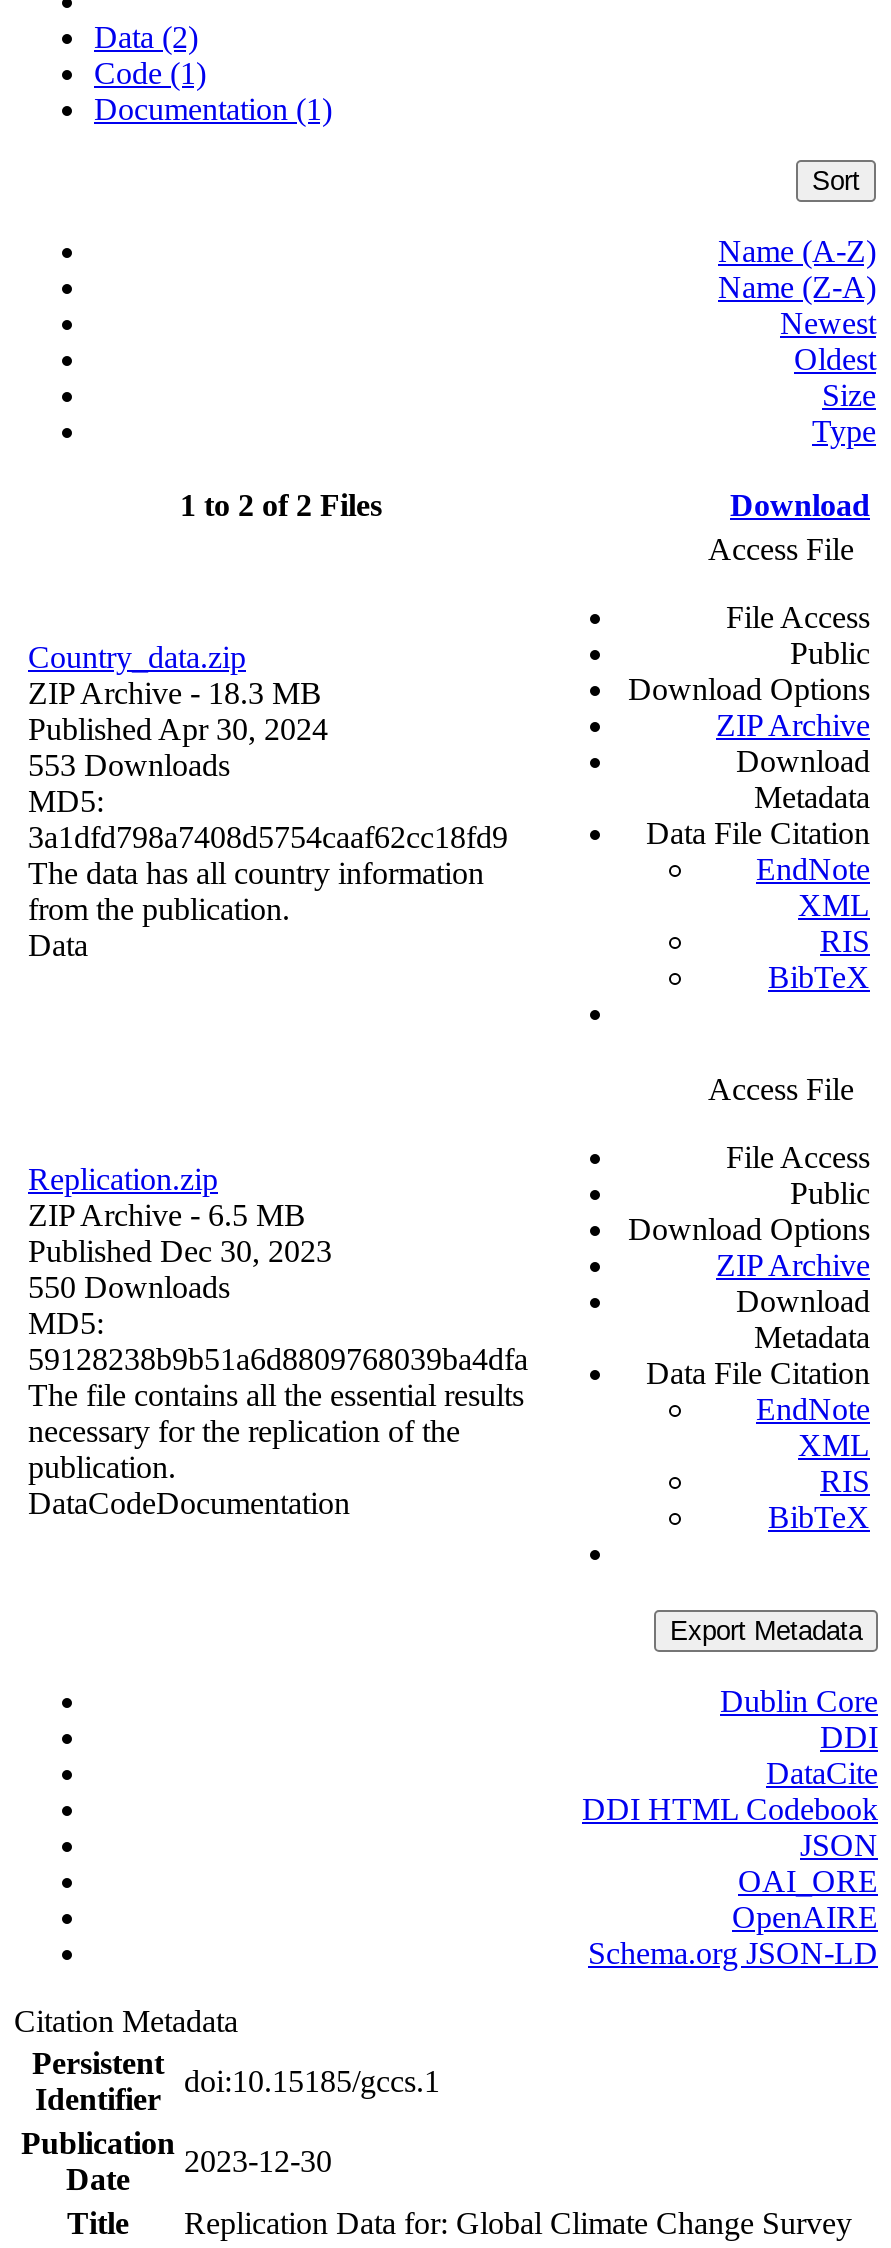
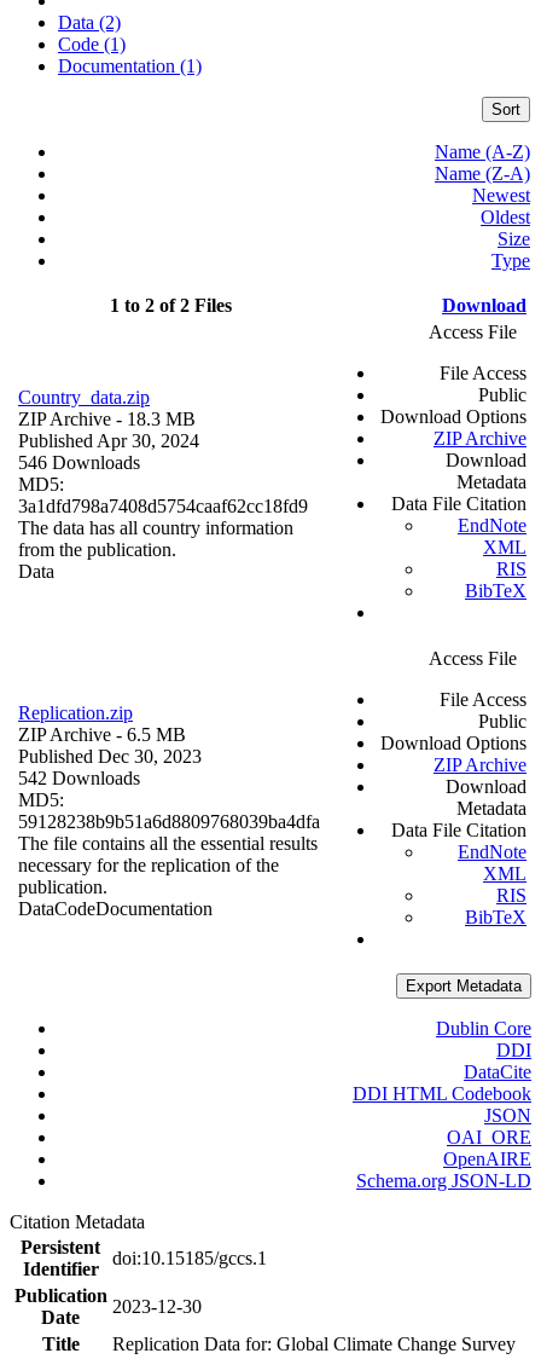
- 553 Downloads
+ 546 Downloads

- 550 Downloads
+ 542 Downloads
